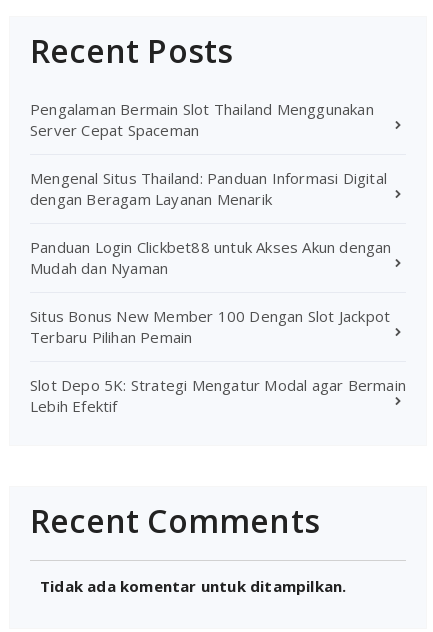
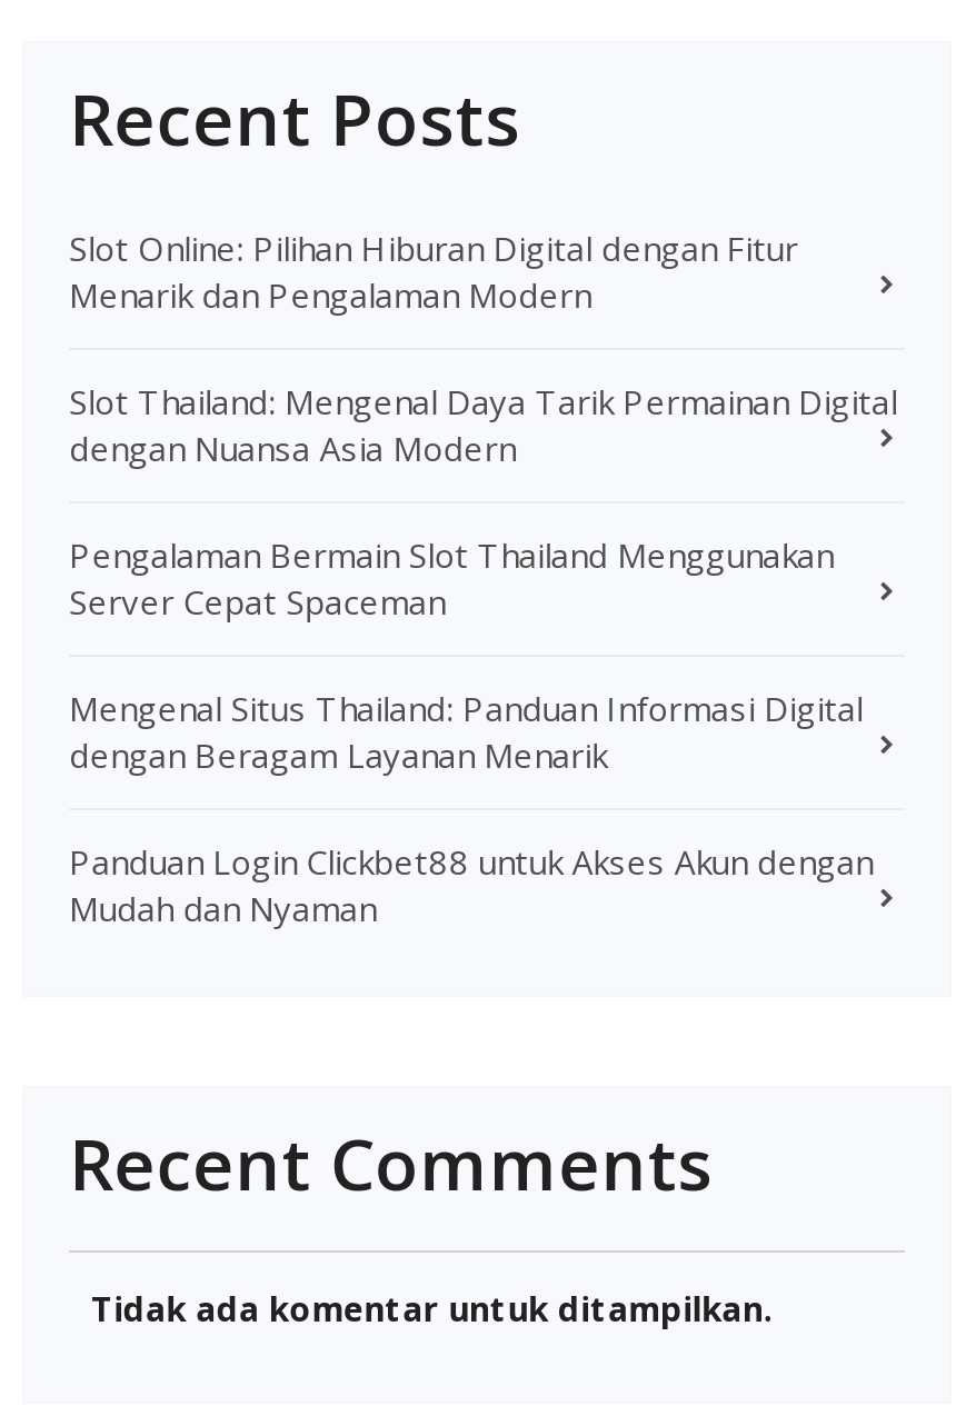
+ Slot Online: Pilihan Hiburan Digital dengan Fitur
+ Menarik dan Pengalaman Modern
+ Slot Thailand: Mengenal Daya Tarik Permainan Digital
+ dengan Nuansa Asia Modern

moved down: Pengalaman Bermain Slot Thailand Menggunakan | Server Cepat Spaceman | Mengenal Situs Thailand: Panduan Informasi Digital | dengan Beragam Layanan Menarik | Panduan Login Clickbet88 untuk Akses Akun dengan | Mudah dan Nyaman

- Situs Bonus New Member 100 Dengan Slot Jackpot
- Terbaru Pilihan Pemain
- Slot Depo 5K: Strategi Mengatur Modal agar Bermain
- Lebih Efektif
